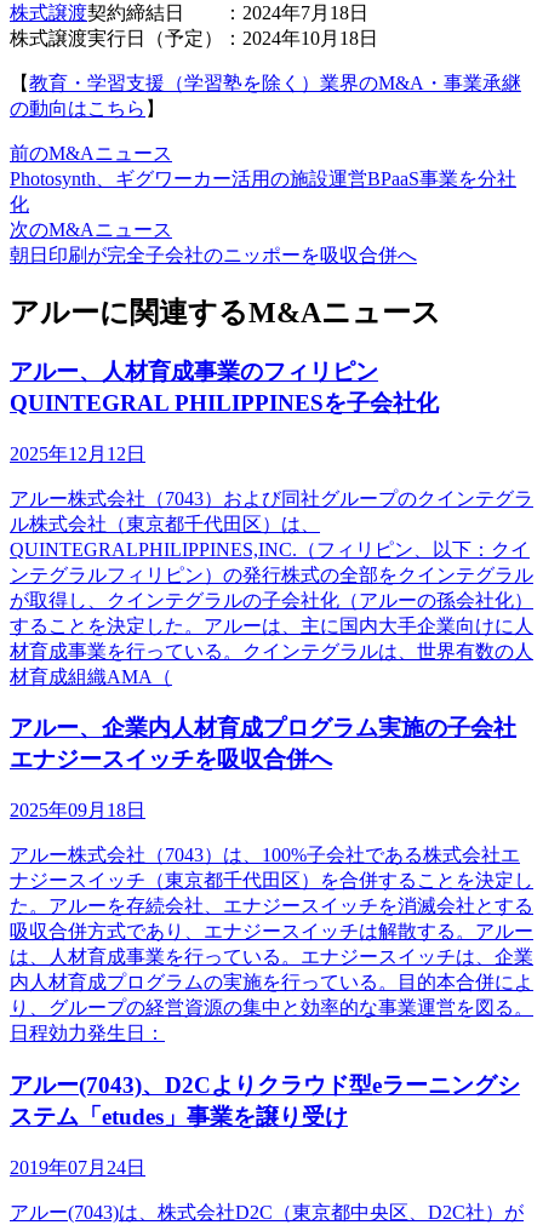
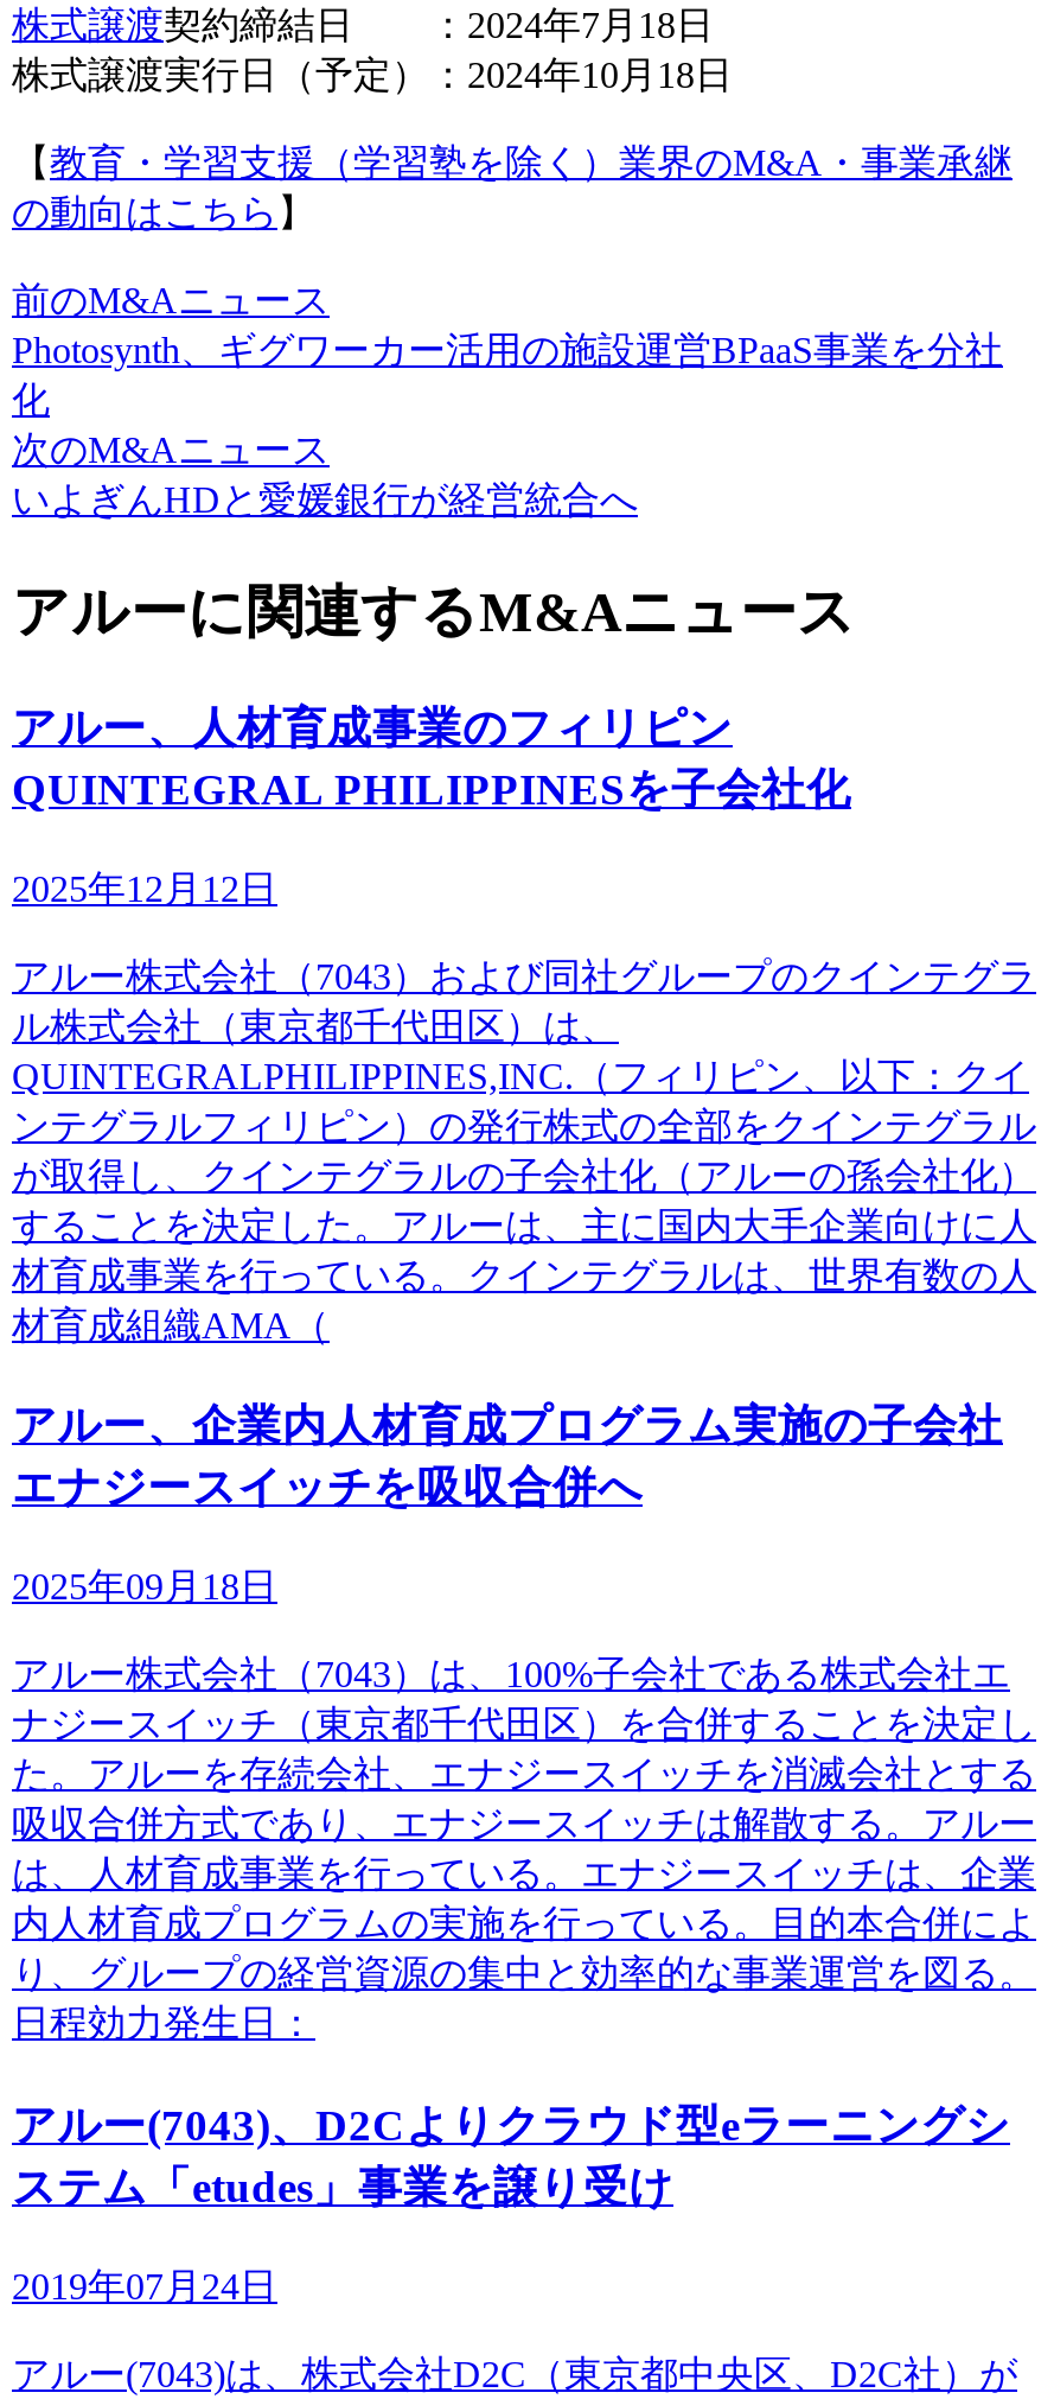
- 朝日印刷が完全子会社のニッポーを吸収合併へ
+ いよぎんHDと愛媛銀行が経営統合へ
